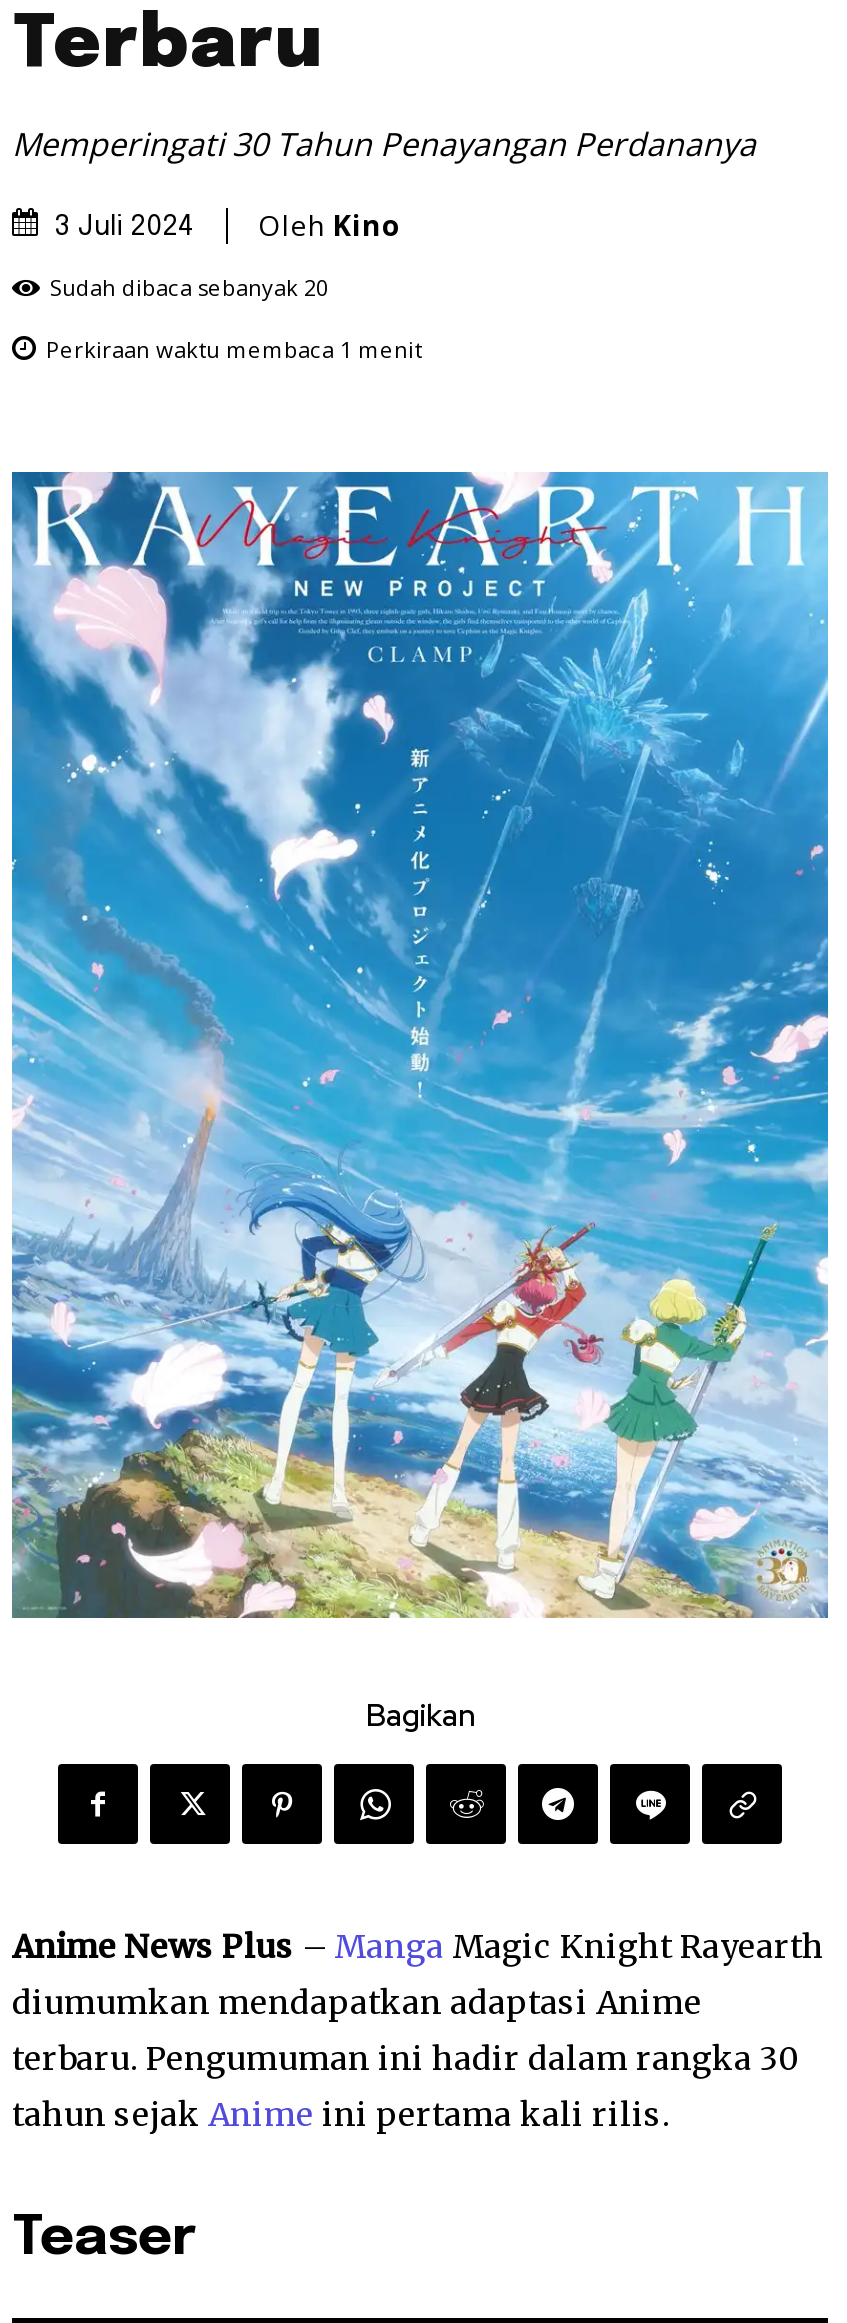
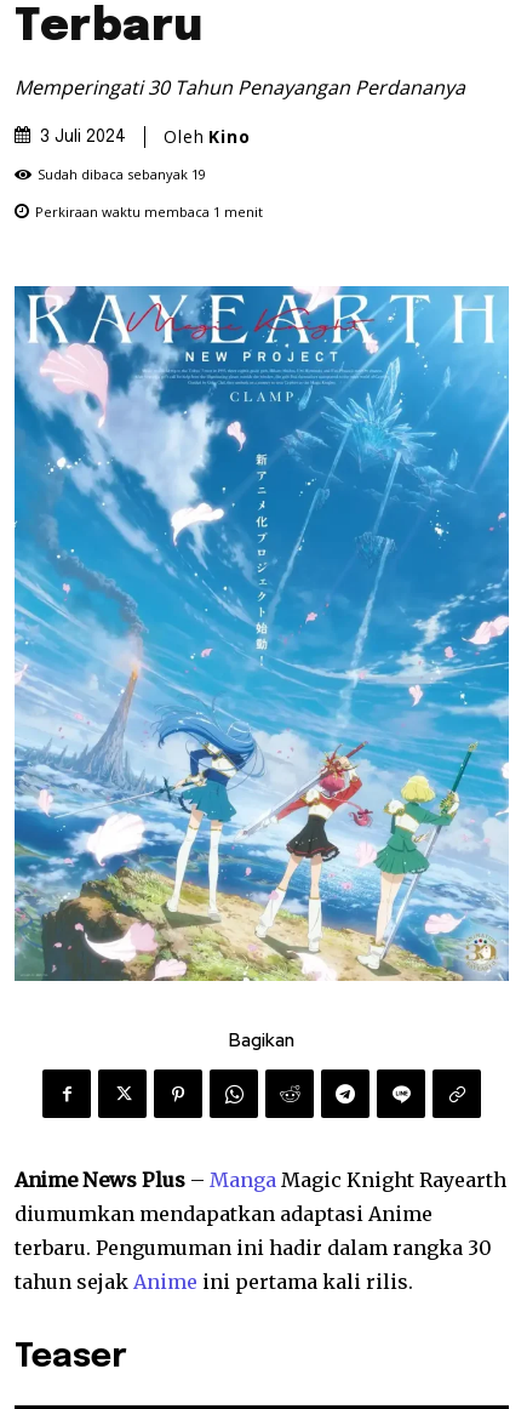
- Sudah dibaca sebanyak 20
+ Sudah dibaca sebanyak 19
